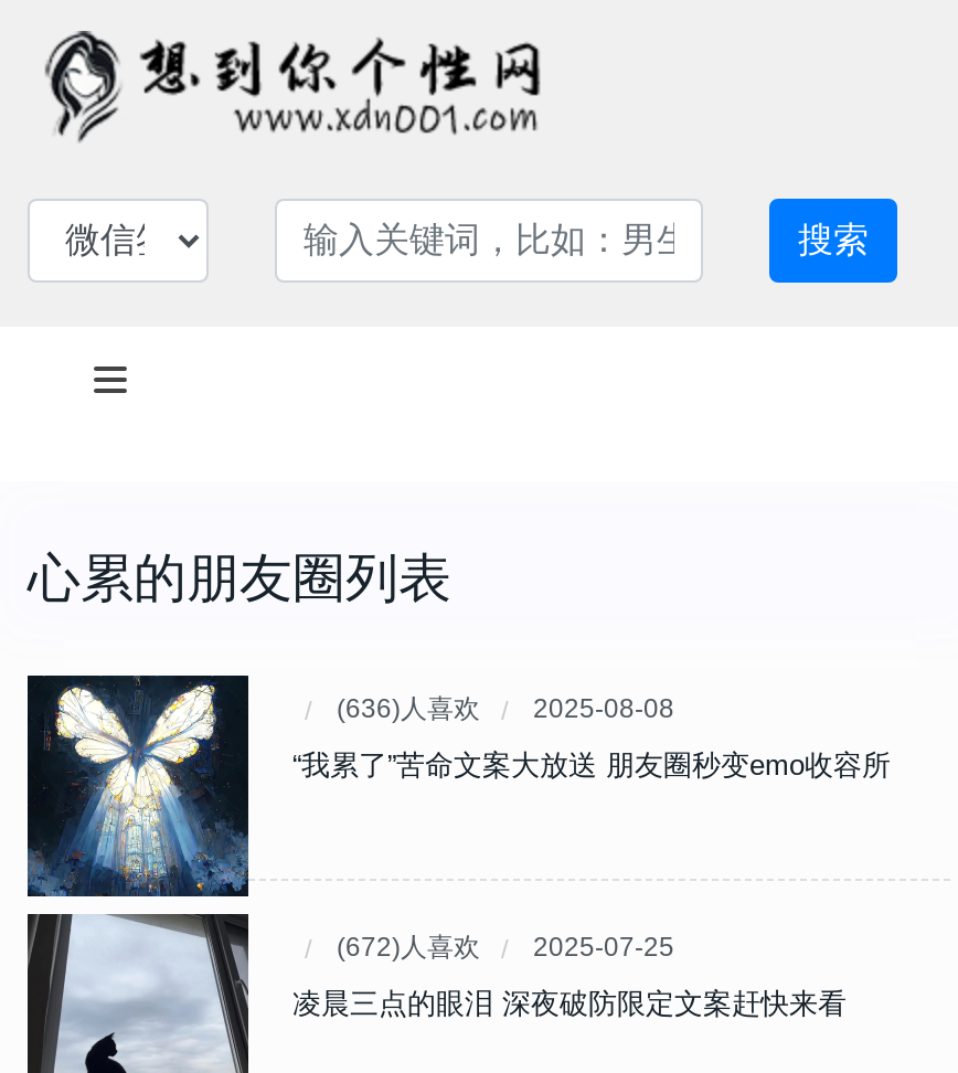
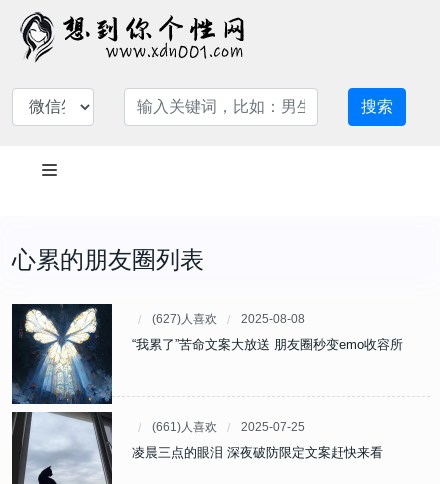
- (636)人喜欢 2025-08-08
+ (627)人喜欢 2025-08-08

- (672)人喜欢 2025-07-25
+ (661)人喜欢 2025-07-25
